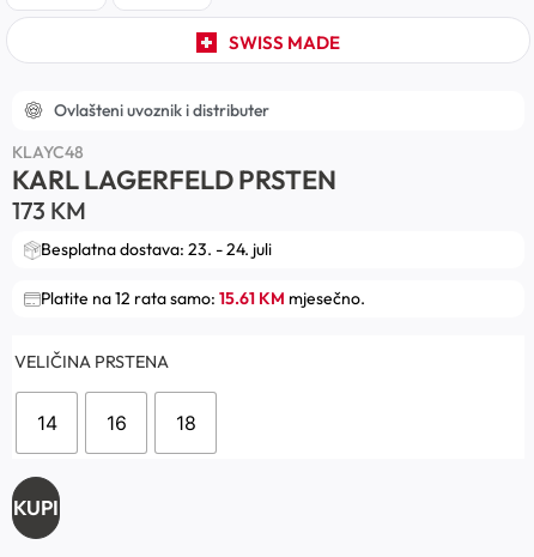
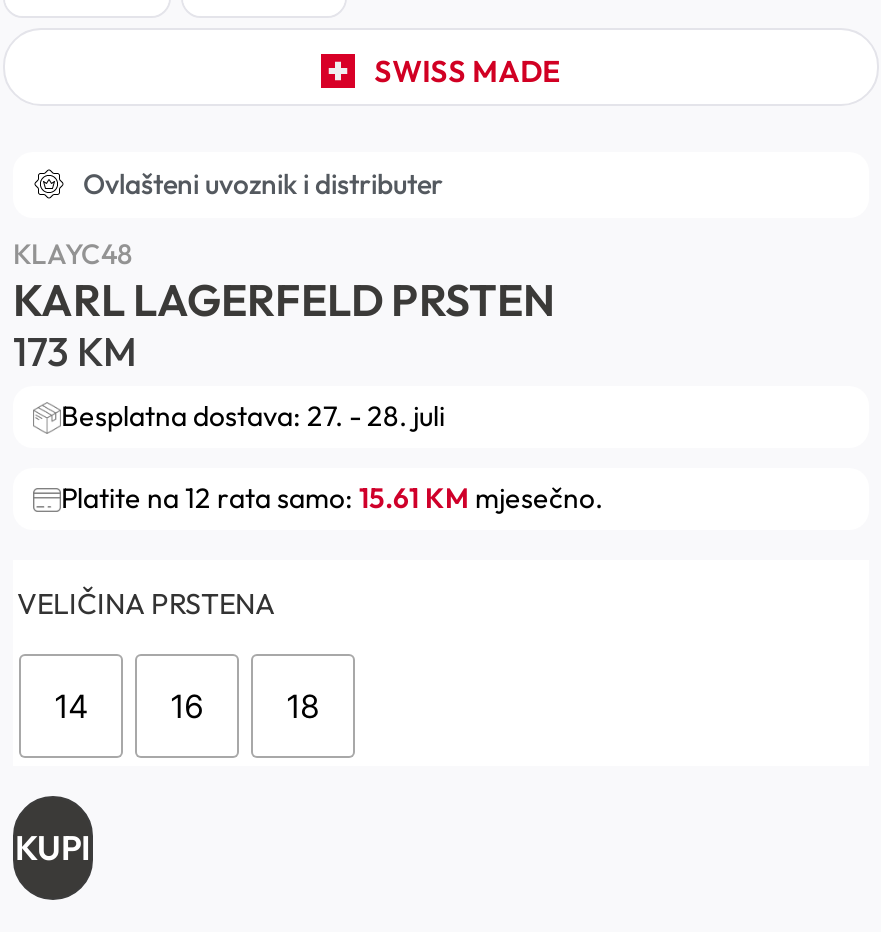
- Besplatna dostava: 23. - 24. juli
+ Besplatna dostava: 27. - 28. juli
